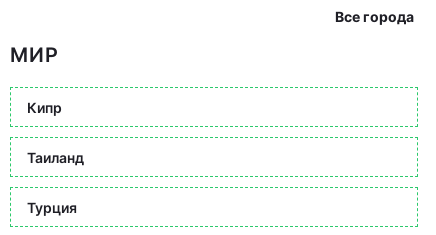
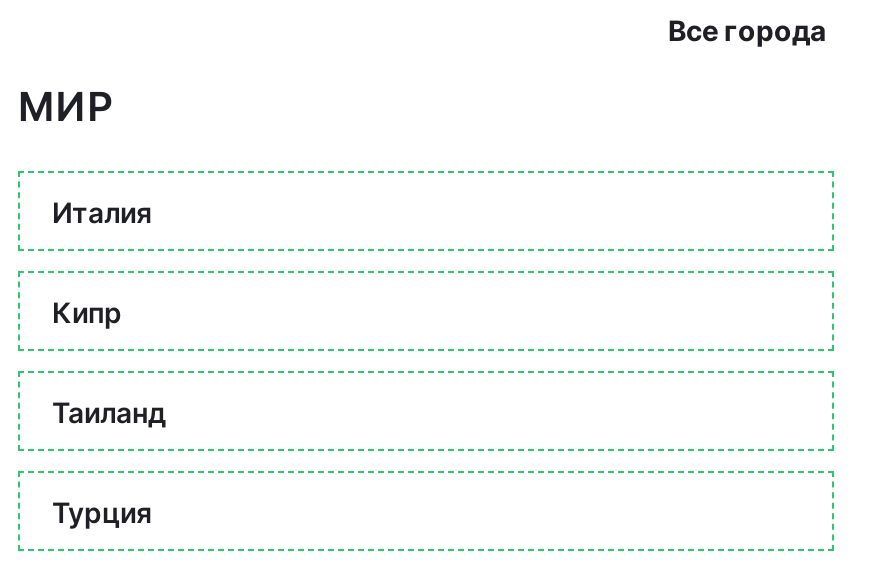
+ Италия
